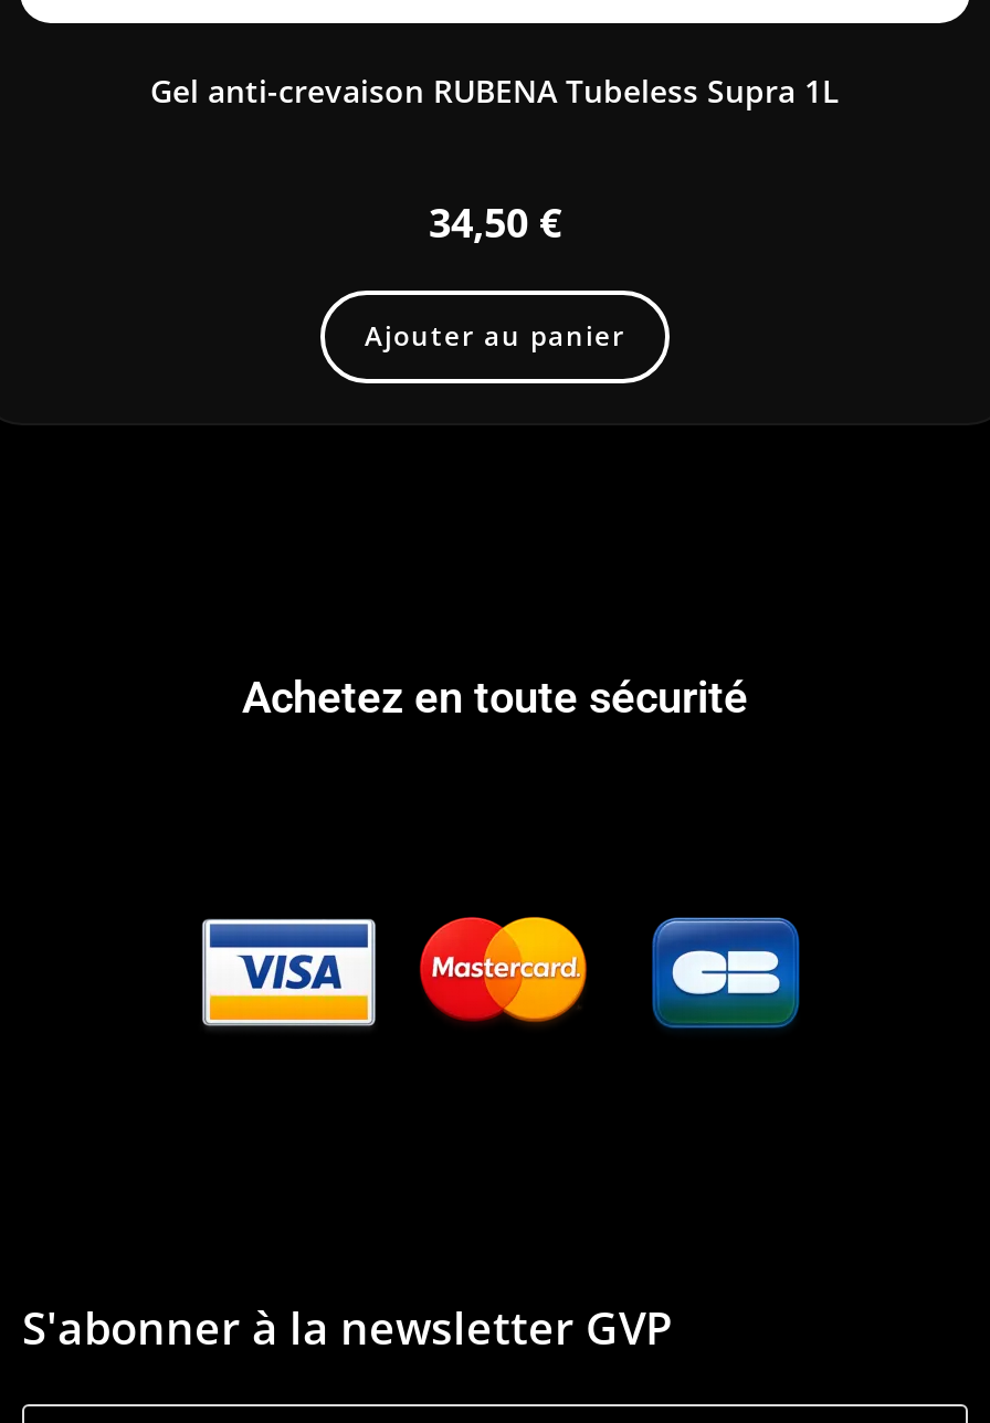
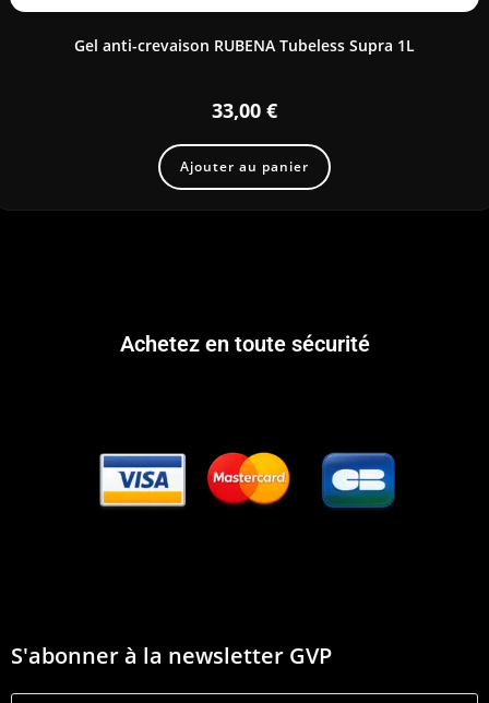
- 34,50 €
+ 33,00 €
